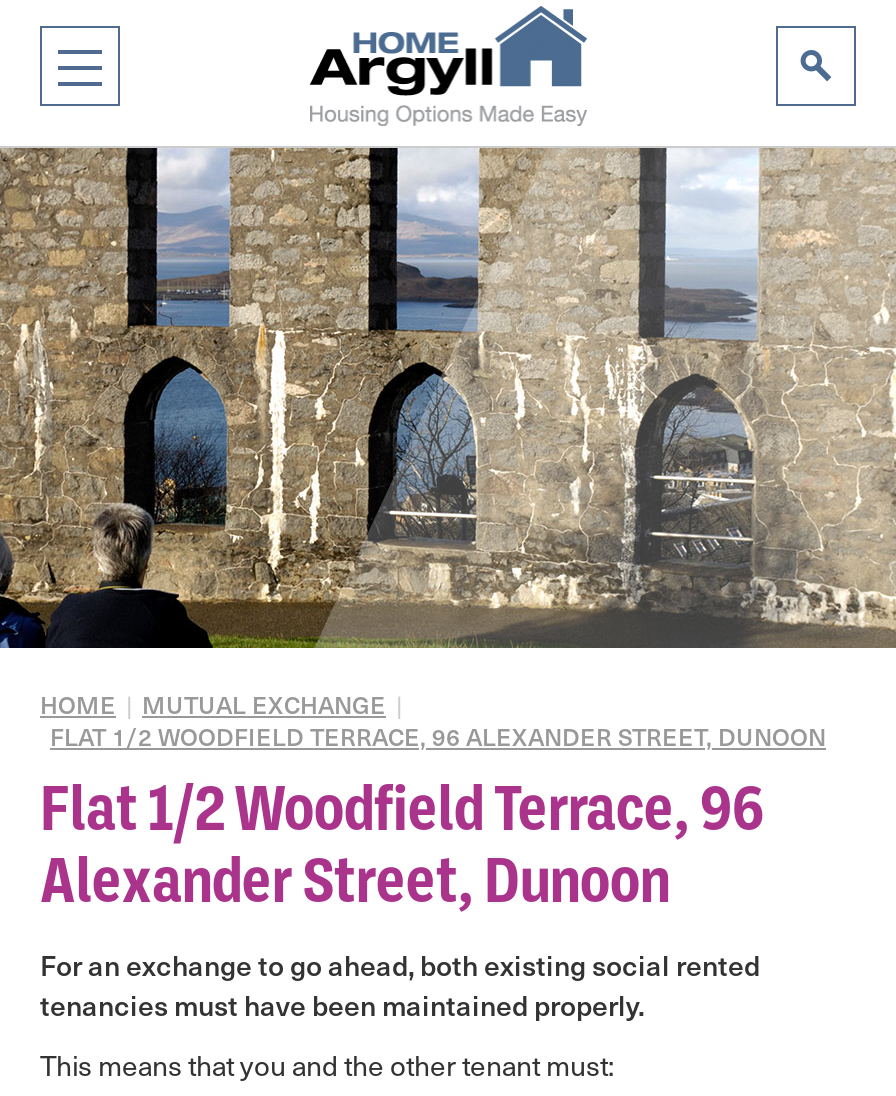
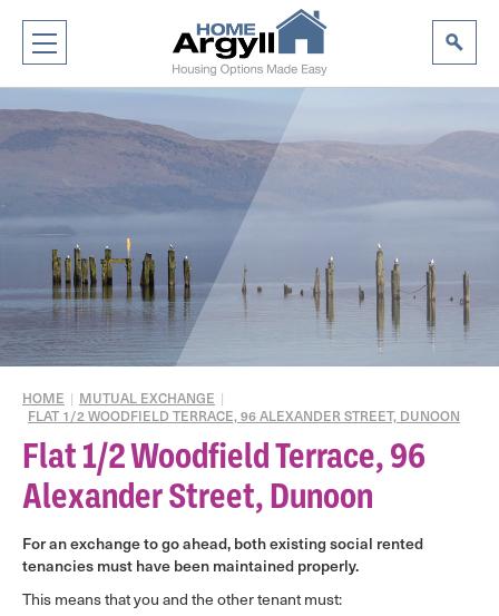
- [image]
+ [image]
